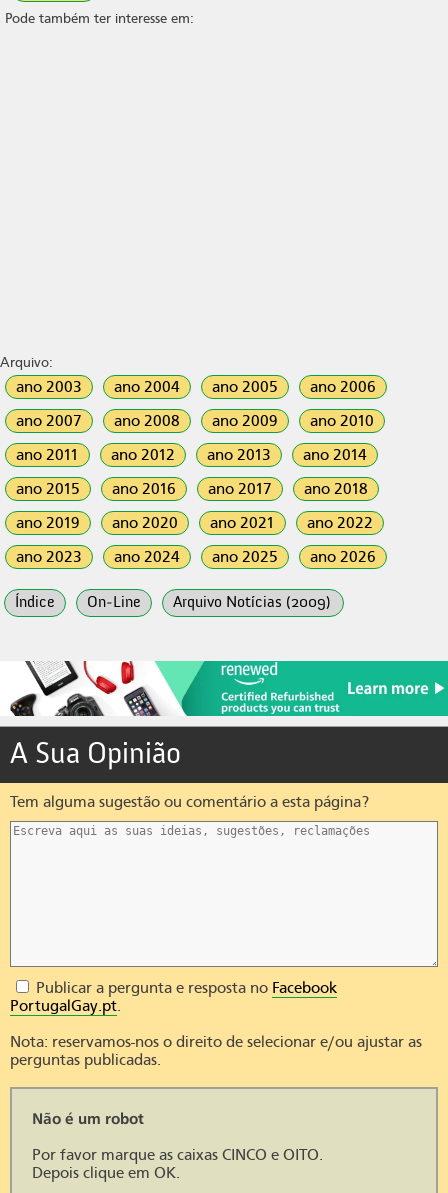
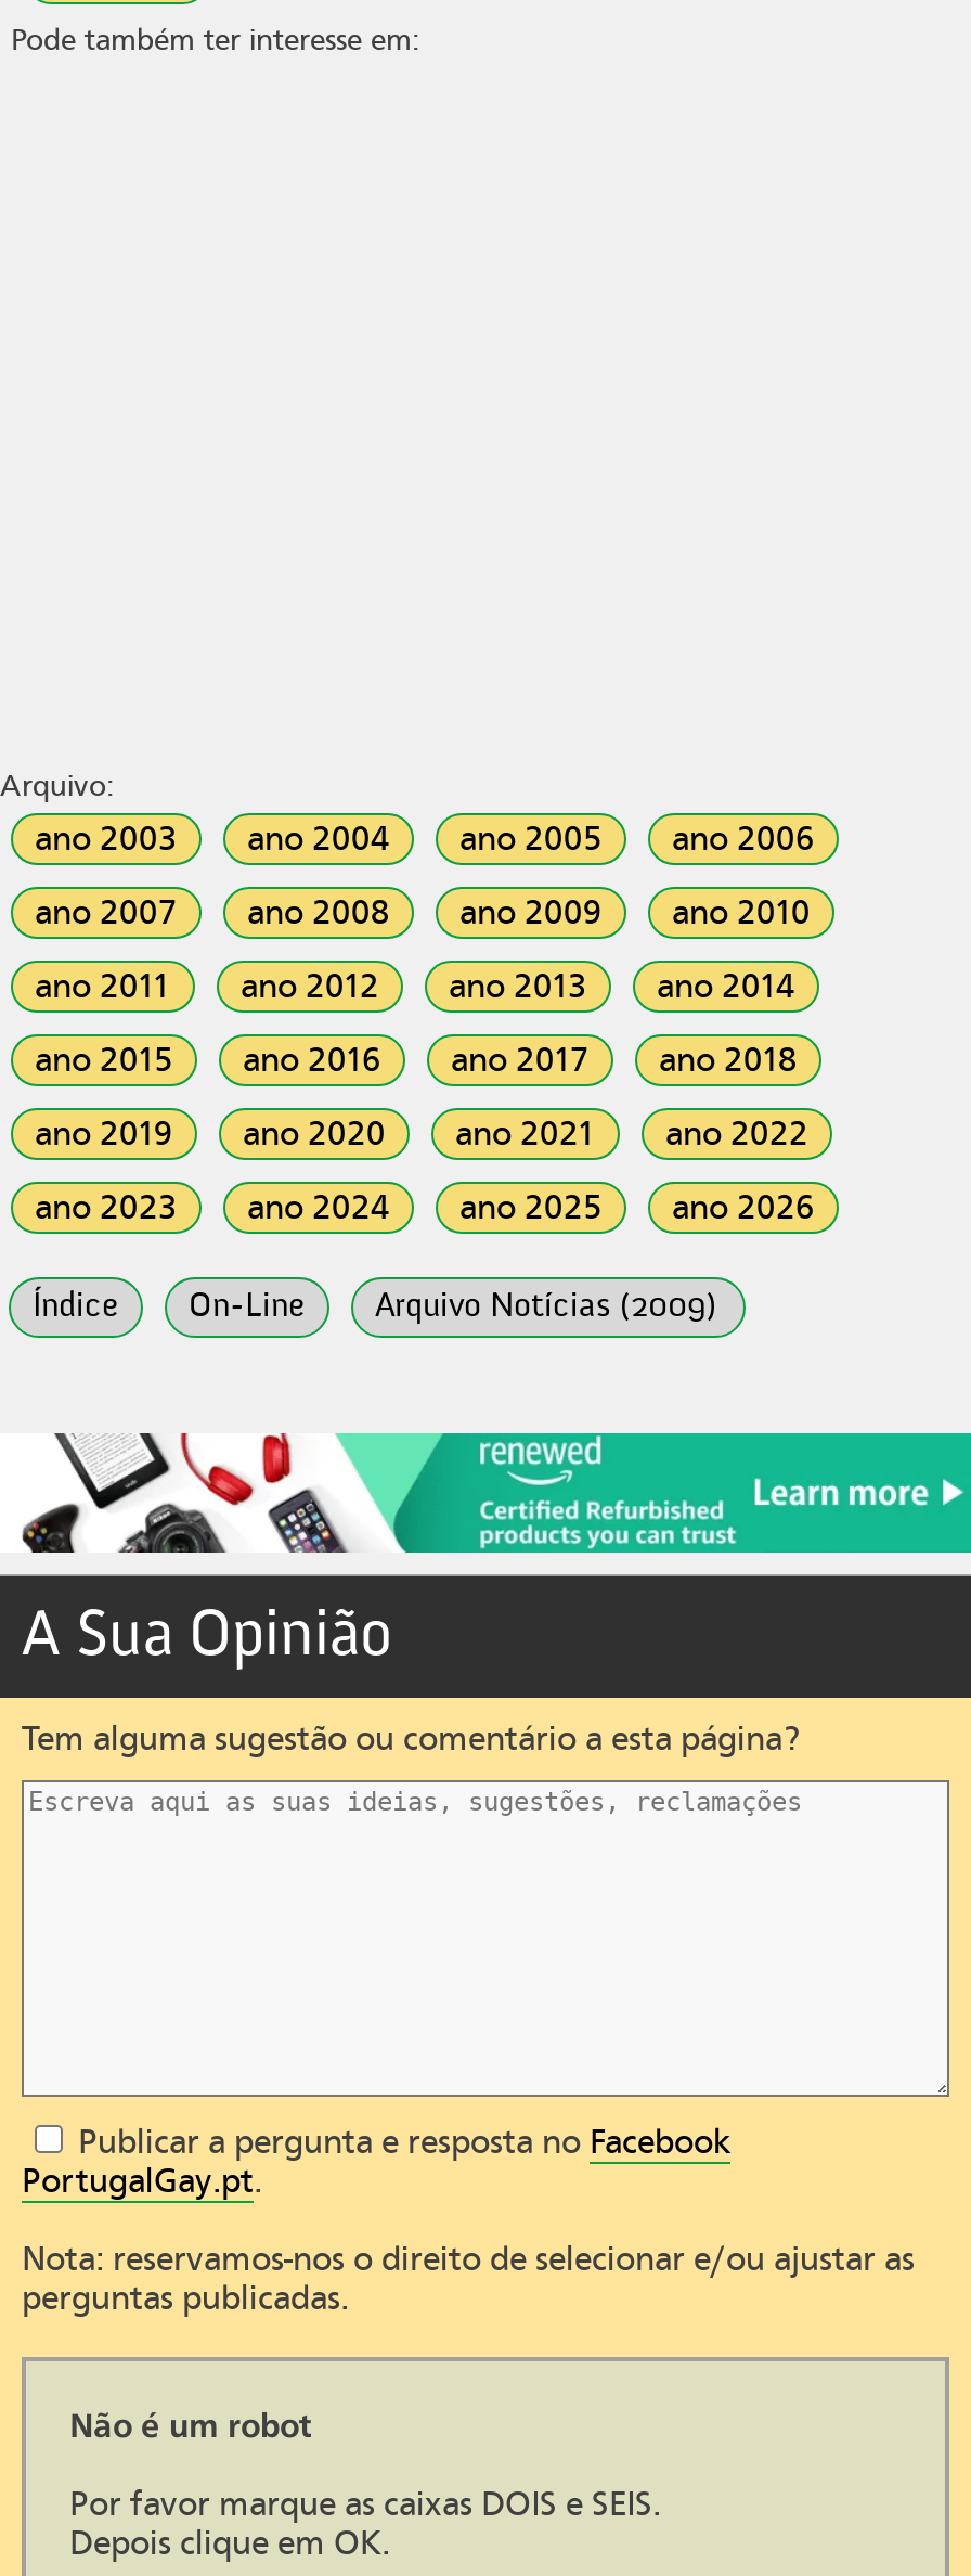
- Por favor marque as caixas CINCO e OITO.
+ Por favor marque as caixas DOIS e SEIS.
